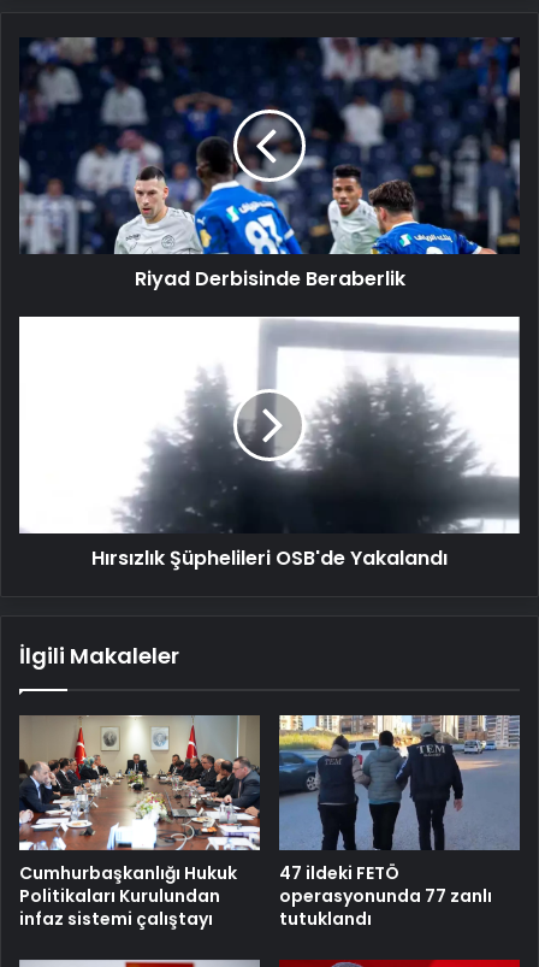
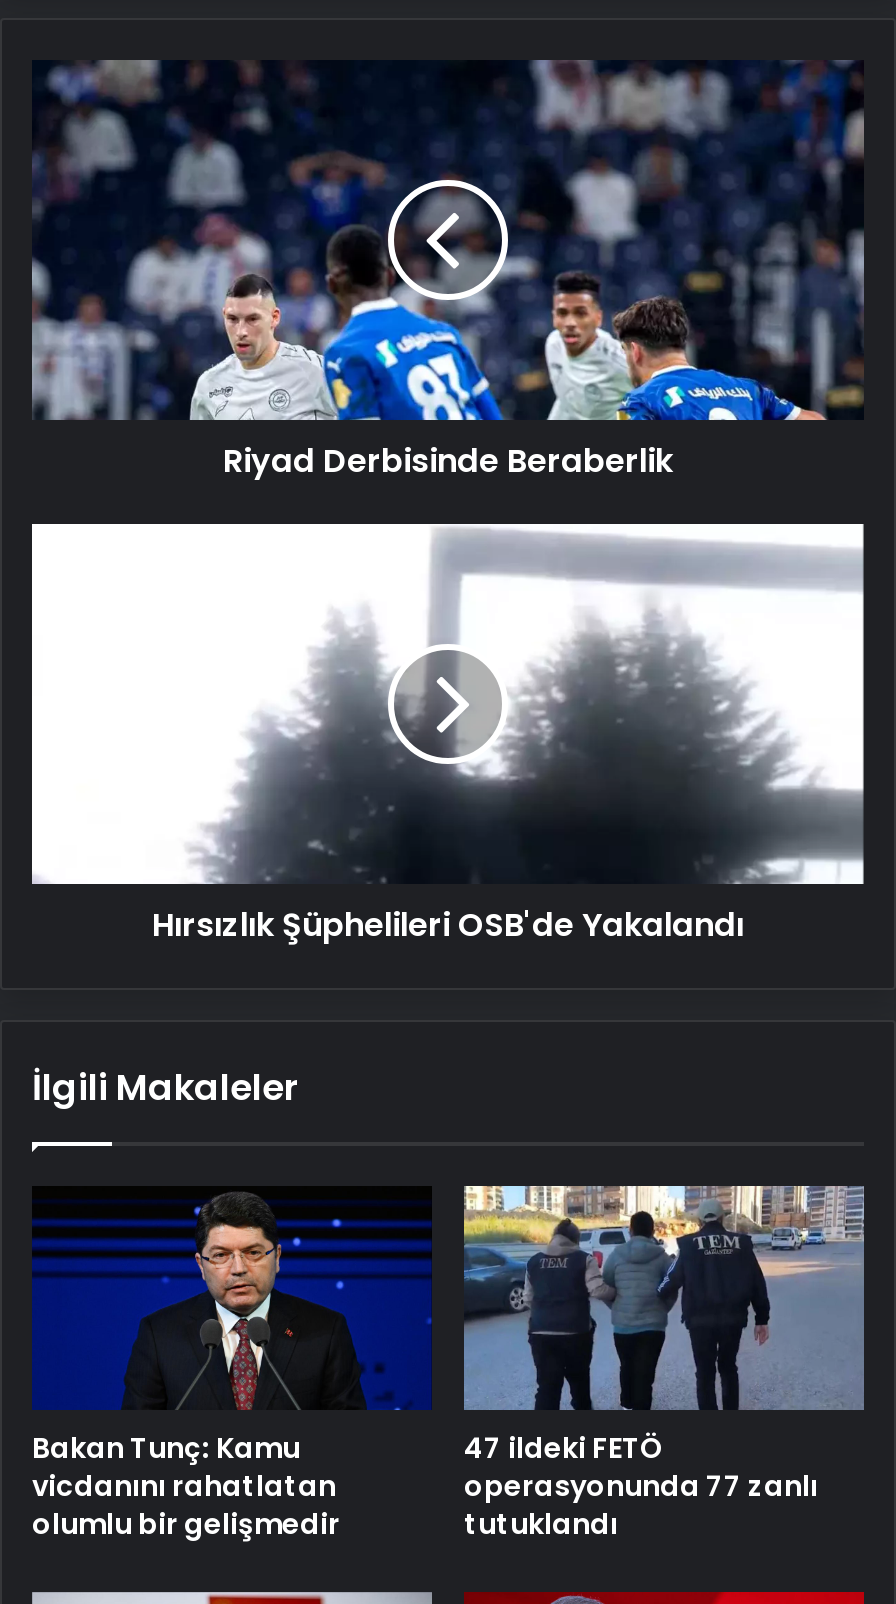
- [image]
- Cumhurbaşkanlığı Hukuk
- Politikaları Kurulundan
- infaz sistemi çalıştayı
+ [image]
+ Bakan Tunç: Kamu
+ vicdanını rahatlatan
+ olumlu bir gelişmedir
